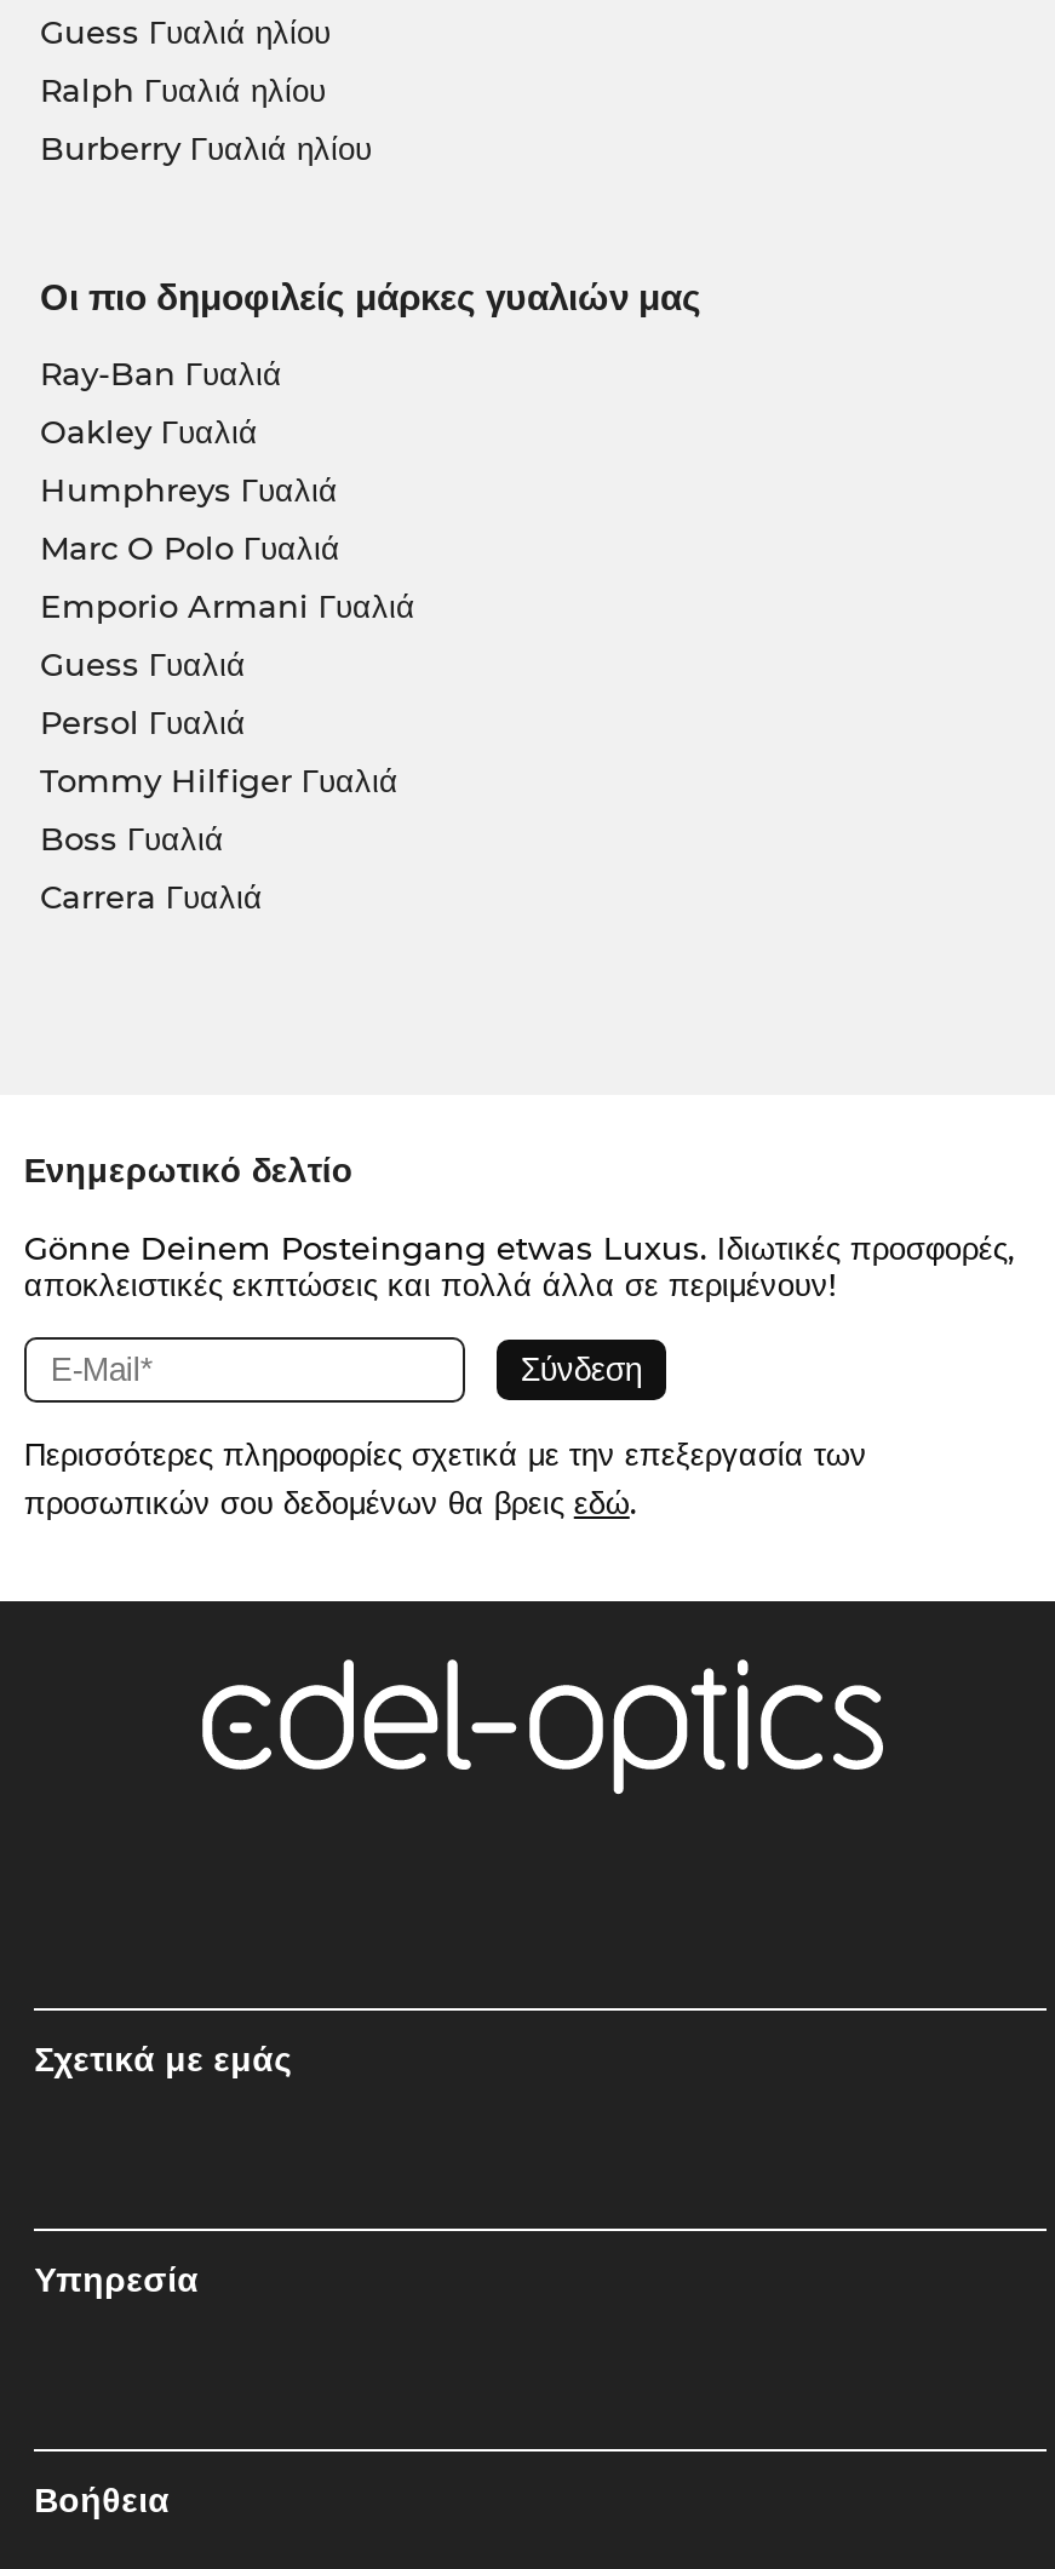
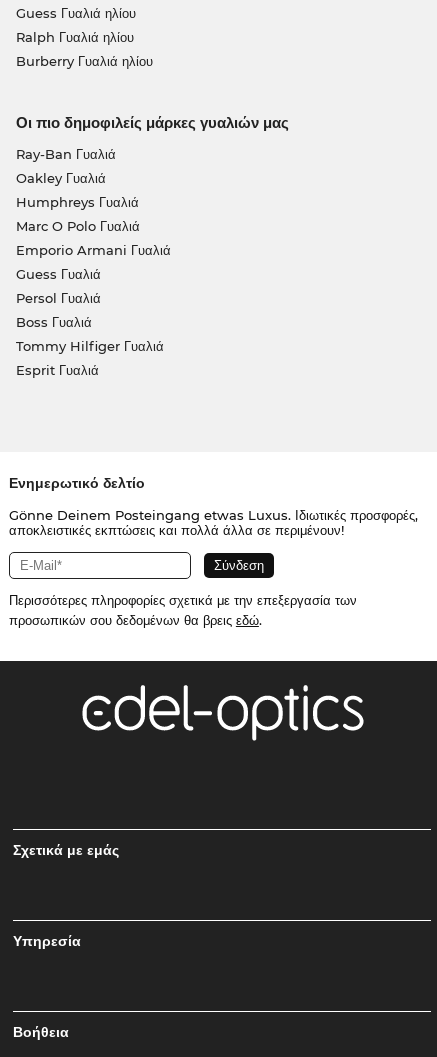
moved down: Tommy Hilfiger Γυαλιά

moved up: Boss Γυαλιά

- Carrera Γυαλιά
+ Esprit Γυαλιά
